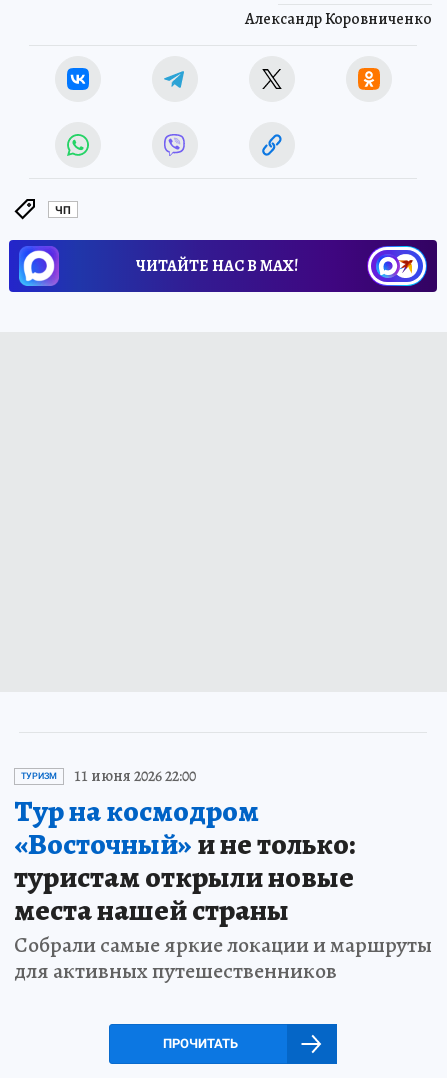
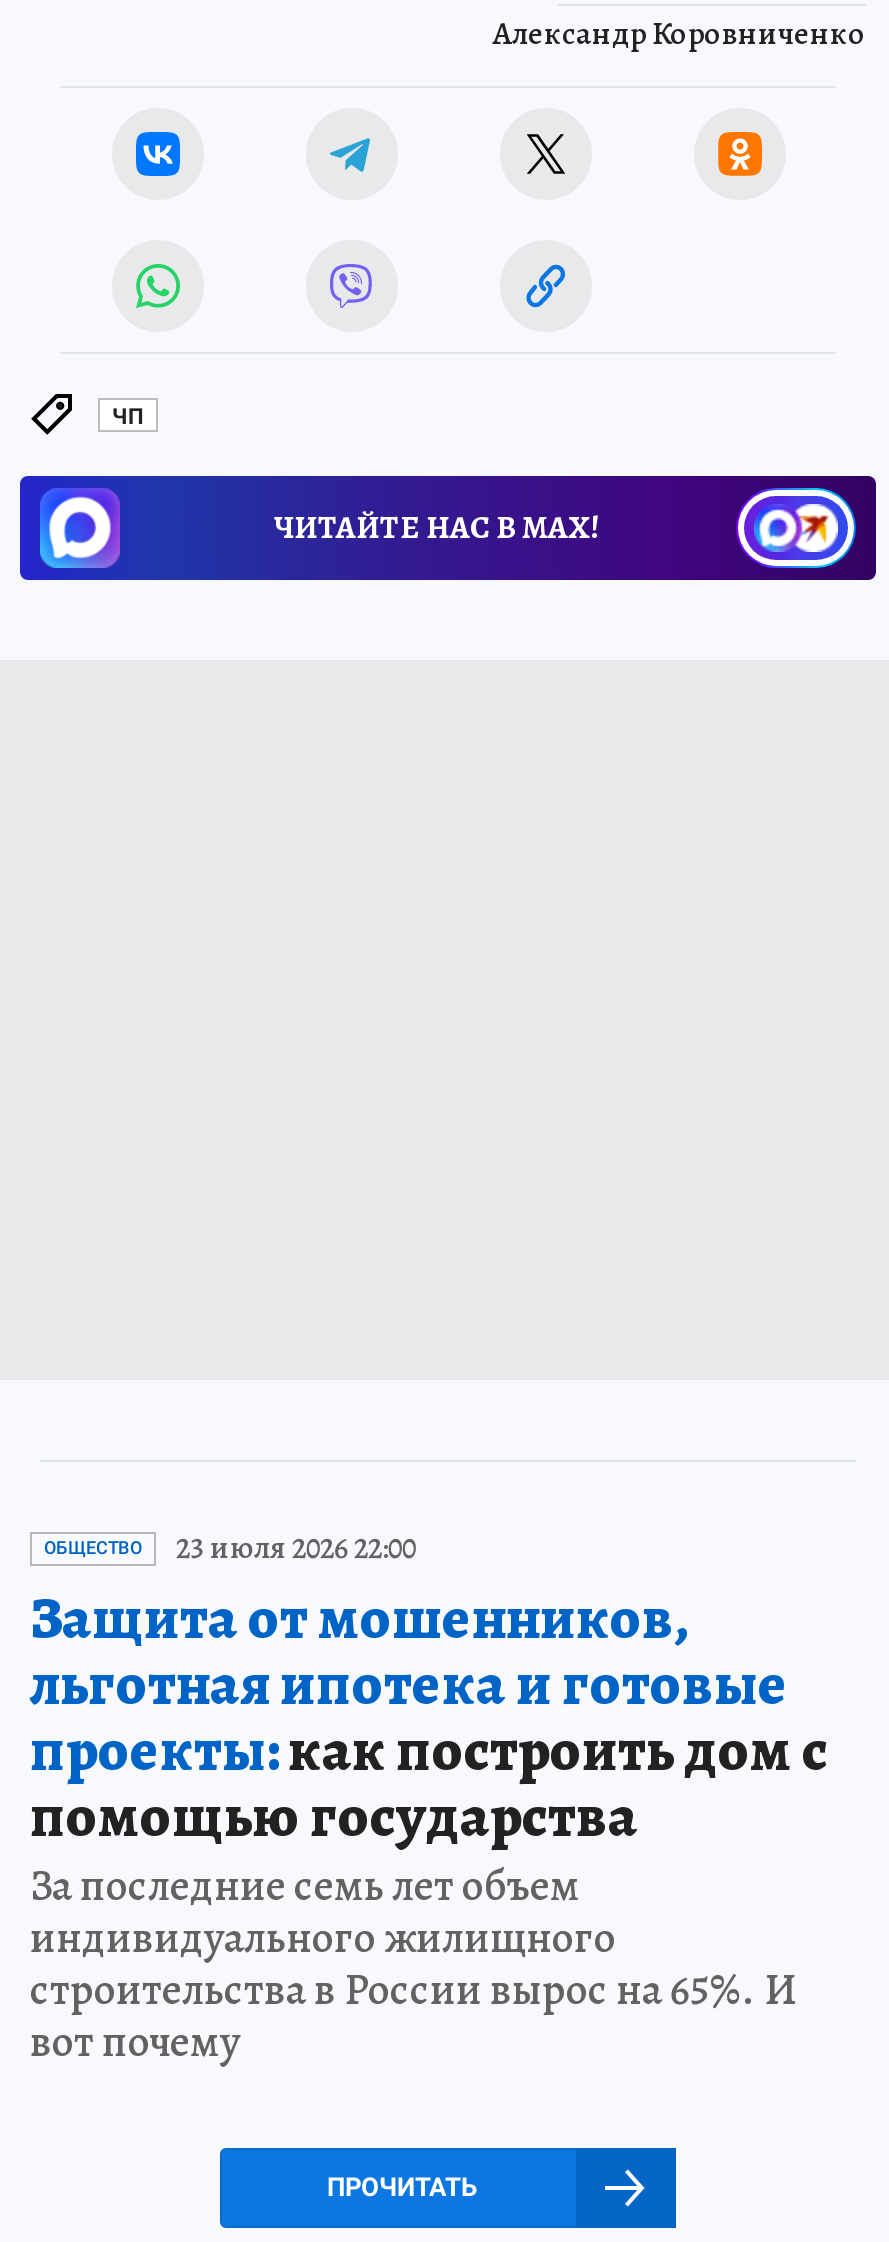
- ТУРИЗМ
- 11 июня 2026 22:00
- Тур на космодром
- «Восточный»и не только:
- туристам открыли новые
- места нашей страны
- Собрали самые яркие локации и маршруты
- для активных путешественников
+ ОБЩЕСТВО
+ 23 июля 2026 22:00
+ Защита от мошенников,
+ льготная ипотека и готовые
+ проекты:как построить дом с
+ помощью государства
+ За последние семь лет объем
+ индивидуального жилищного
+ строительства в России вырос на 65%. И
+ вот почему
